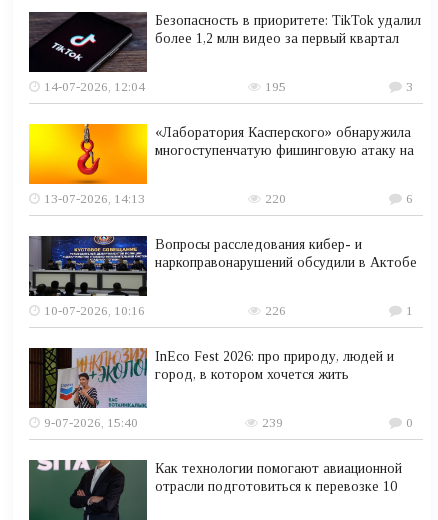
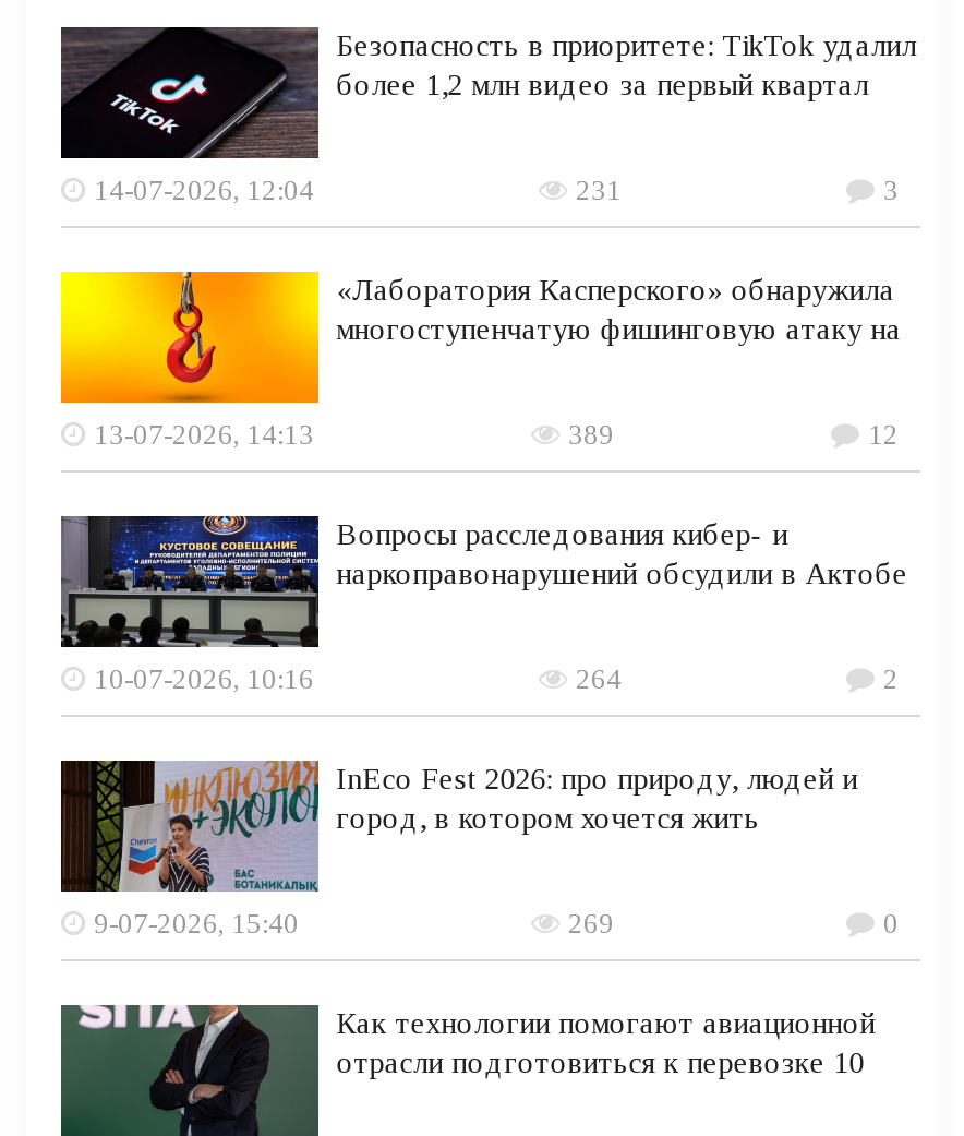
- 195
+ 231

- 220
+ 389

- 6
+ 12

- 226
+ 264

- 1
+ 2

- 239
+ 269
